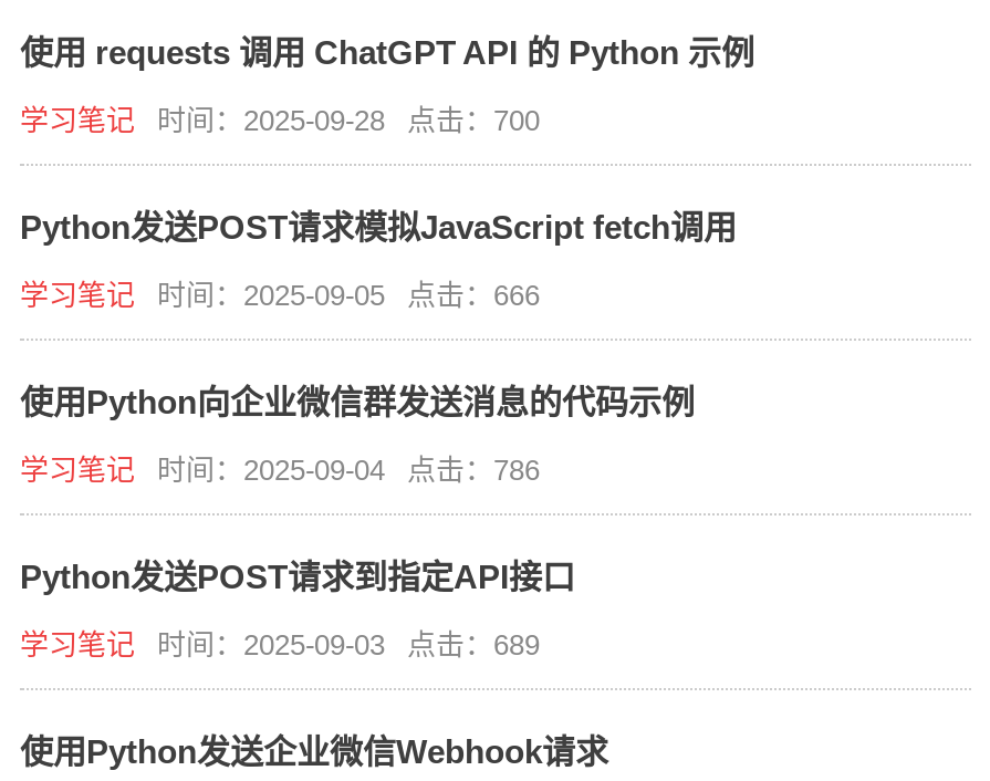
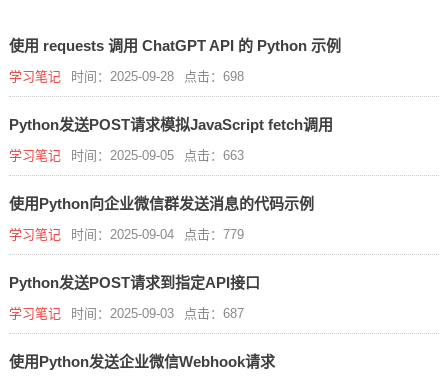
- 学习笔记 时间：2025-09-28 点击：700
+ 学习笔记 时间：2025-09-28 点击：698

- 学习笔记 时间：2025-09-05 点击：666
+ 学习笔记 时间：2025-09-05 点击：663

- 学习笔记 时间：2025-09-04 点击：786
+ 学习笔记 时间：2025-09-04 点击：779

- 学习笔记 时间：2025-09-03 点击：689
+ 学习笔记 时间：2025-09-03 点击：687
